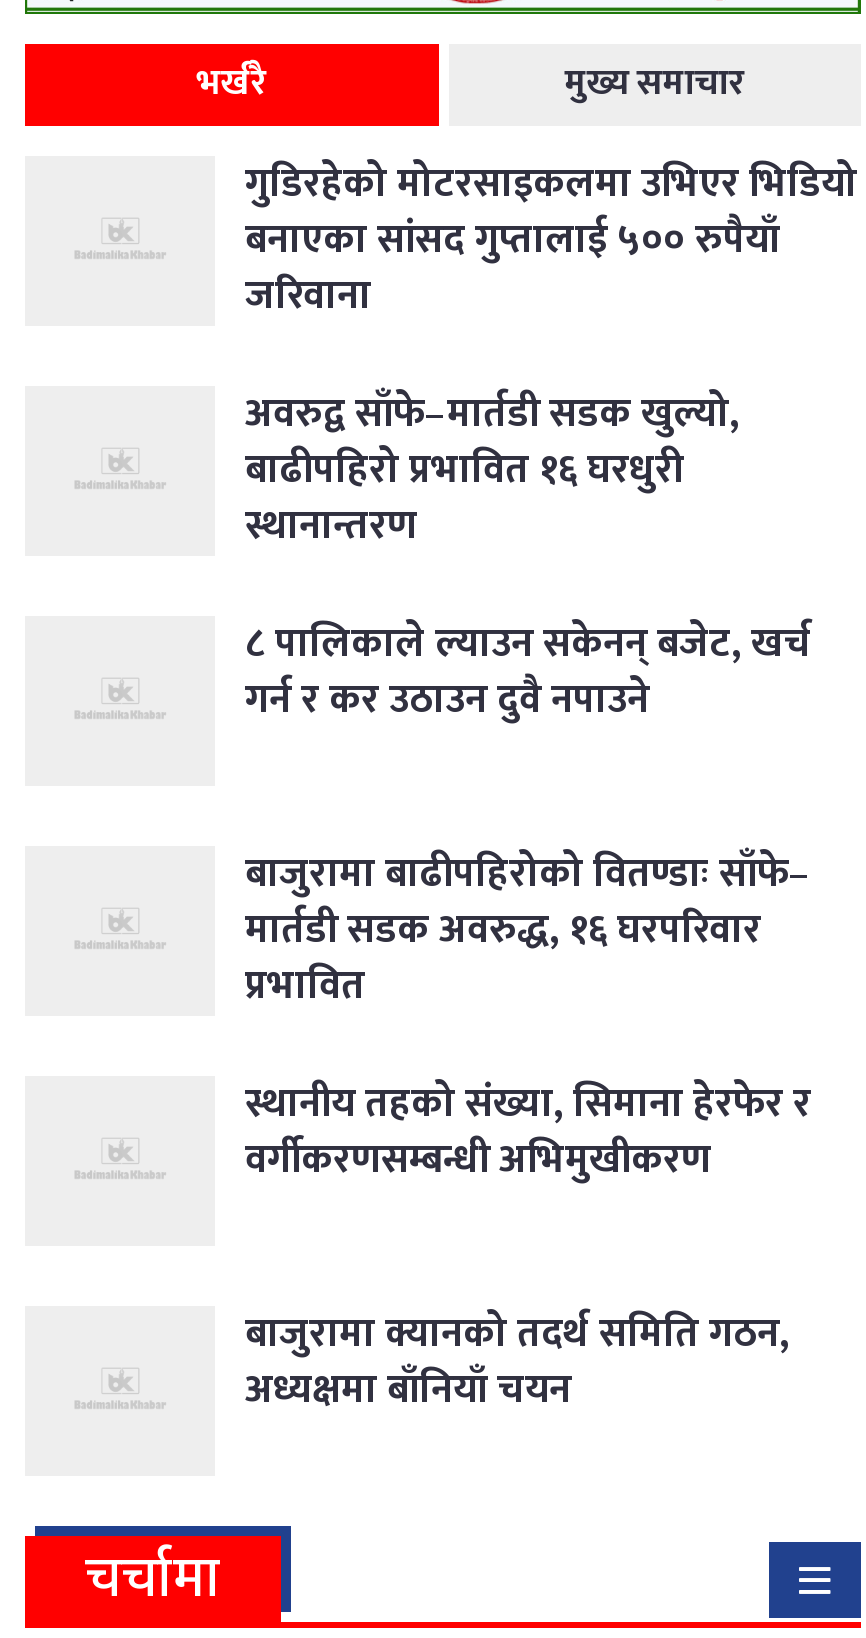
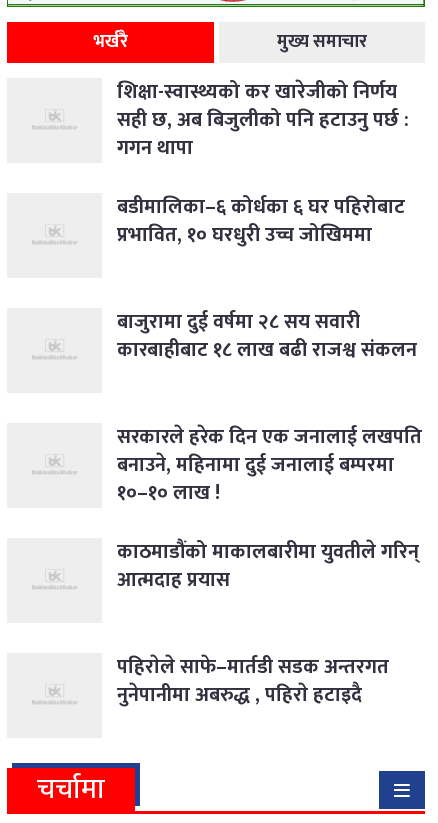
- गुडिरहेको मोटरसाइकलमा उभिएर भिडियो
- बनाएका सांसद गुप्तालाई ५०० रुपैयाँ
- जरिवाना
+ शिक्षा-स्वास्थ्यको कर खारेजीको निर्णय
+ सही छ, अब बिजुलीको पनि हटाउनु पर्छ :
+ गगन थापा

- अवरुद्व साँफे–मार्तडी सडक खुल्यो,
- बाढीपहिरो प्रभावित १६ घरधुरी
- स्थानान्तरण
+ बडीमालिका–६ कोर्धका ६ घर पहिरोबाट
+ प्रभावित, १० घरधुरी उच्च जोखिममा

- ८ पालिकाले ल्याउन सकेनन् बजेट, खर्च
- गर्न र कर उठाउन दुवै नपाउने
+ बाजुरामा दुई वर्षमा २८ सय सवारी
+ कारबाहीबाट १८ लाख बढी राजश्व संकलन

- बाजुरामा बाढीपहिरोको वितण्डाः साँफे–
- मार्तडी सडक अवरुद्ध, १६ घरपरिवार
- प्रभावित
+ सरकारले हरेक दिन एक जनालाई लखपति
+ बनाउने, महिनामा दुई जनालाई बम्परमा
+ १०–१० लाख !

- स्थानीय तहको संख्या, सिमाना हेरफेर र
- वर्गीकरणसम्बन्धी अभिमुखीकरण
+ काठमाडौंको माकालबारीमा युवतीले गरिन्
+ आत्मदाह प्रयास

- बाजुरामा क्यानको तदर्थ समिति गठन,
- अध्यक्षमा बाँनियाँ चयन
+ पहिराेले साफे–मार्तडी सडक अन्तरगत
+ नुनेपानीमा अबरुद्ध , पहिराे हटाइदै
